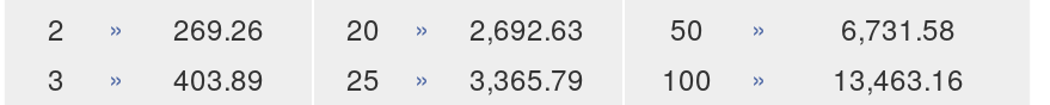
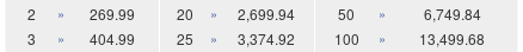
- 269.26
+ 269.99

- 2,692.63
+ 2,699.94

- 6,731.58
+ 6,749.84

- 403.89
+ 404.99

- 3,365.79
+ 3,374.92

- 13,463.16
+ 13,499.68
